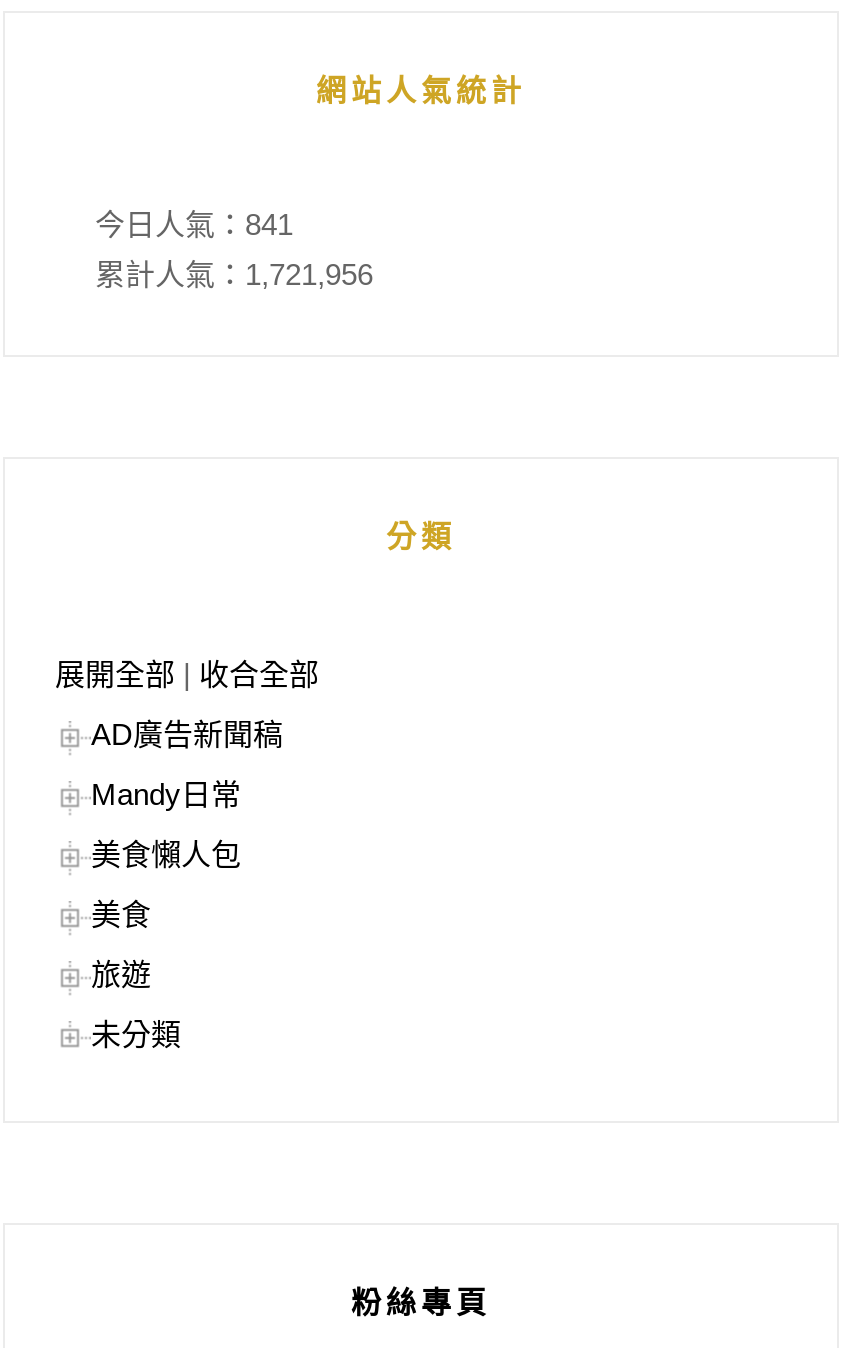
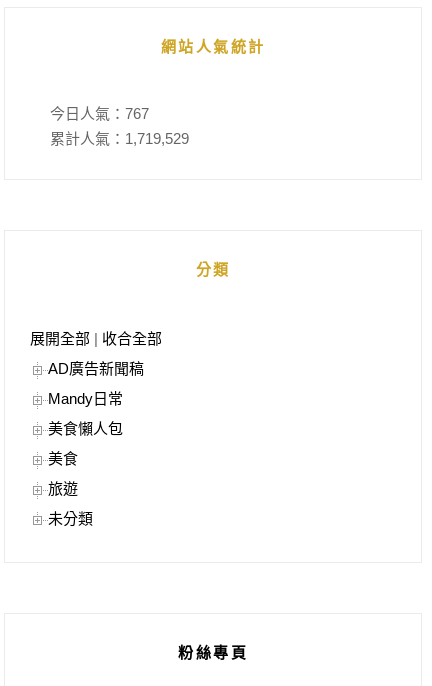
- 今日人氣：841
+ 今日人氣：767

- 累計人氣：1,721,956
+ 累計人氣：1,719,529
